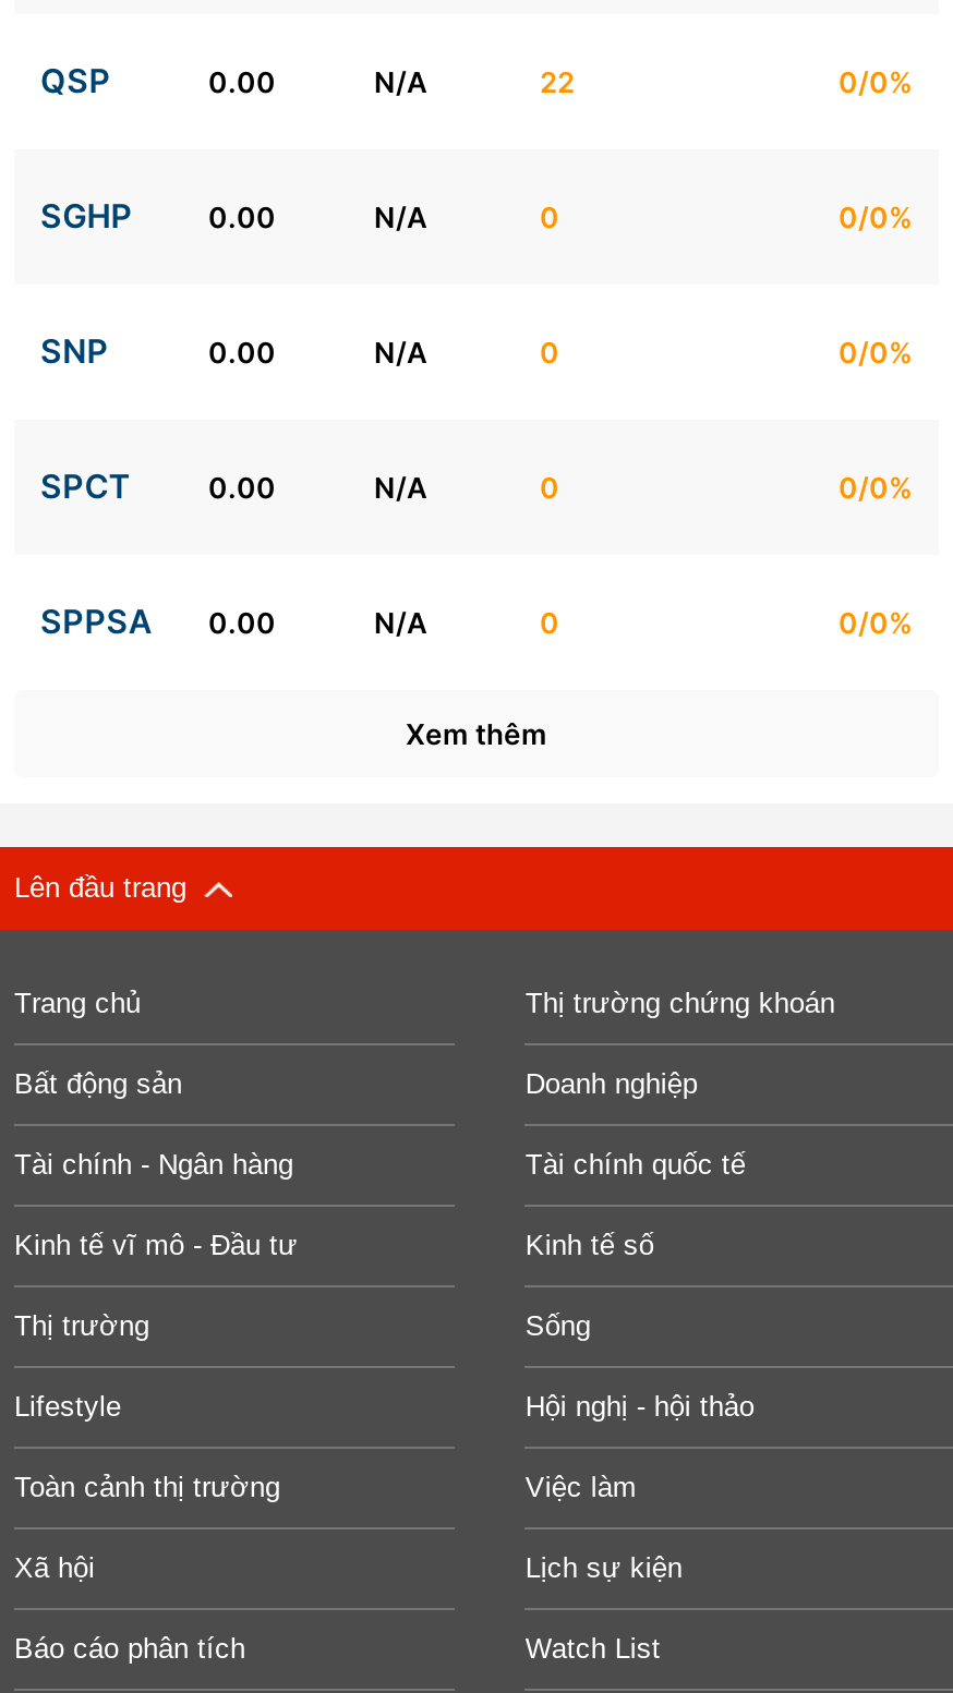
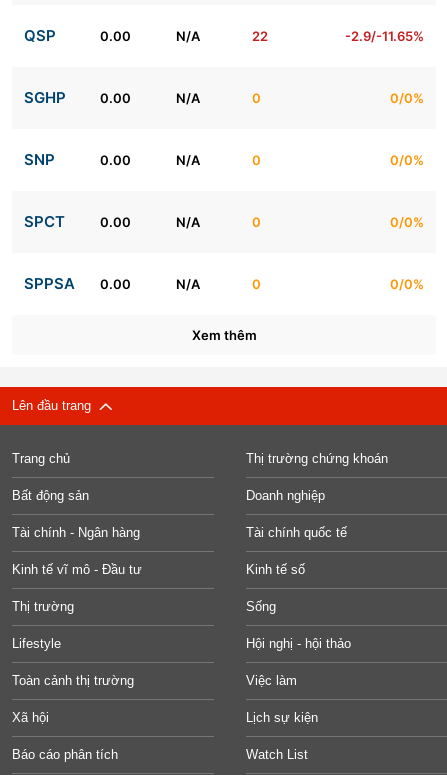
- 0/0%
+ -2.9/-11.65%
